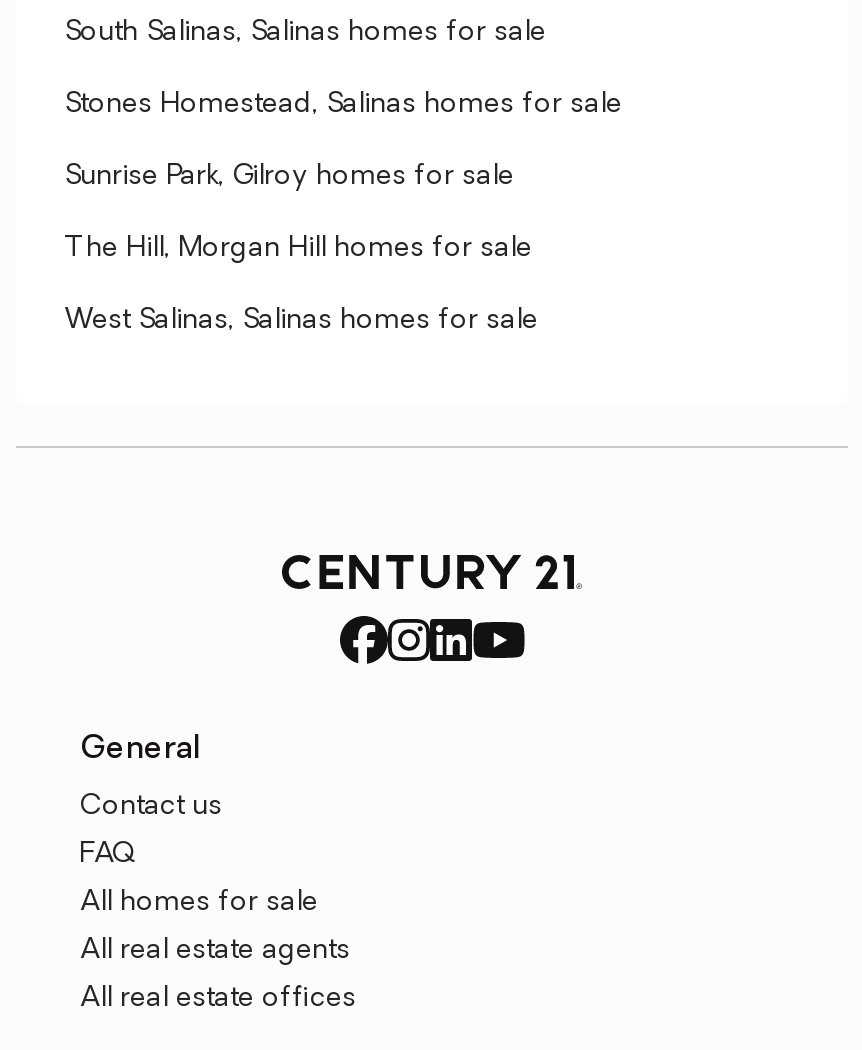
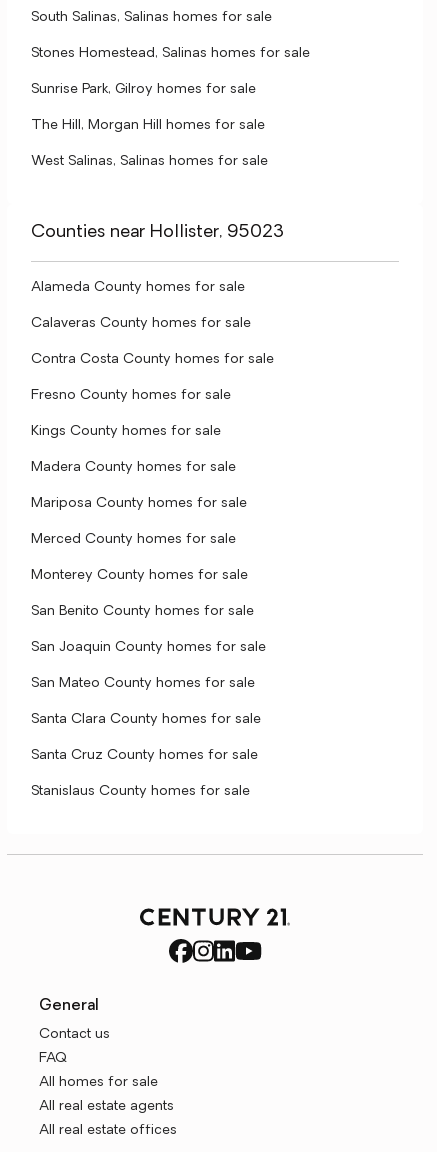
+ Counties near Hollister, 95023
+ Alameda County homes for sale
+ Calaveras County homes for sale
+ Contra Costa County homes for sale
+ Fresno County homes for sale
+ Kings County homes for sale
+ Madera County homes for sale
+ Mariposa County homes for sale
+ Merced County homes for sale
+ Monterey County homes for sale
+ San Benito County homes for sale
+ San Joaquin County homes for sale
+ San Mateo County homes for sale
+ Santa Clara County homes for sale
+ Santa Cruz County homes for sale
+ Stanislaus County homes for sale
